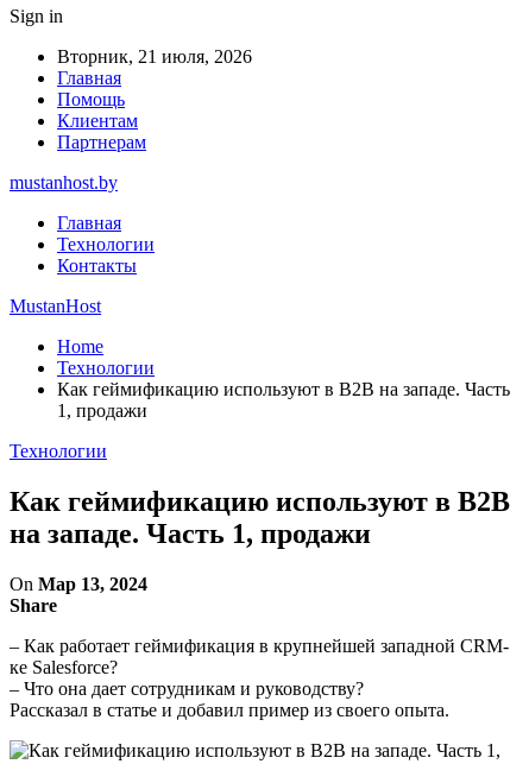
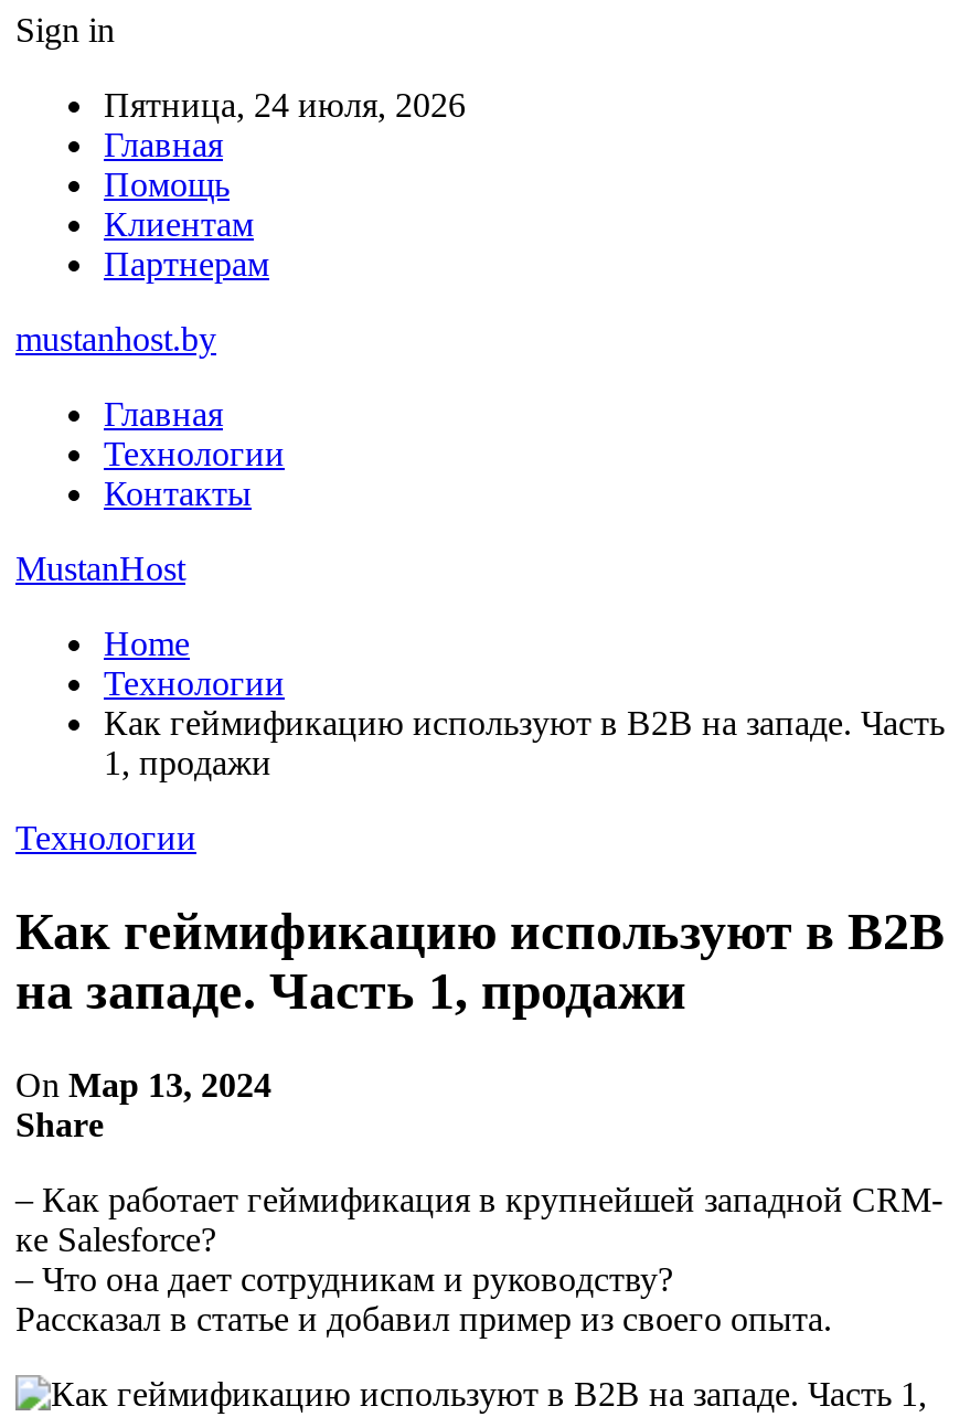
- Вторник, 21 июля, 2026
+ Пятница, 24 июля, 2026
